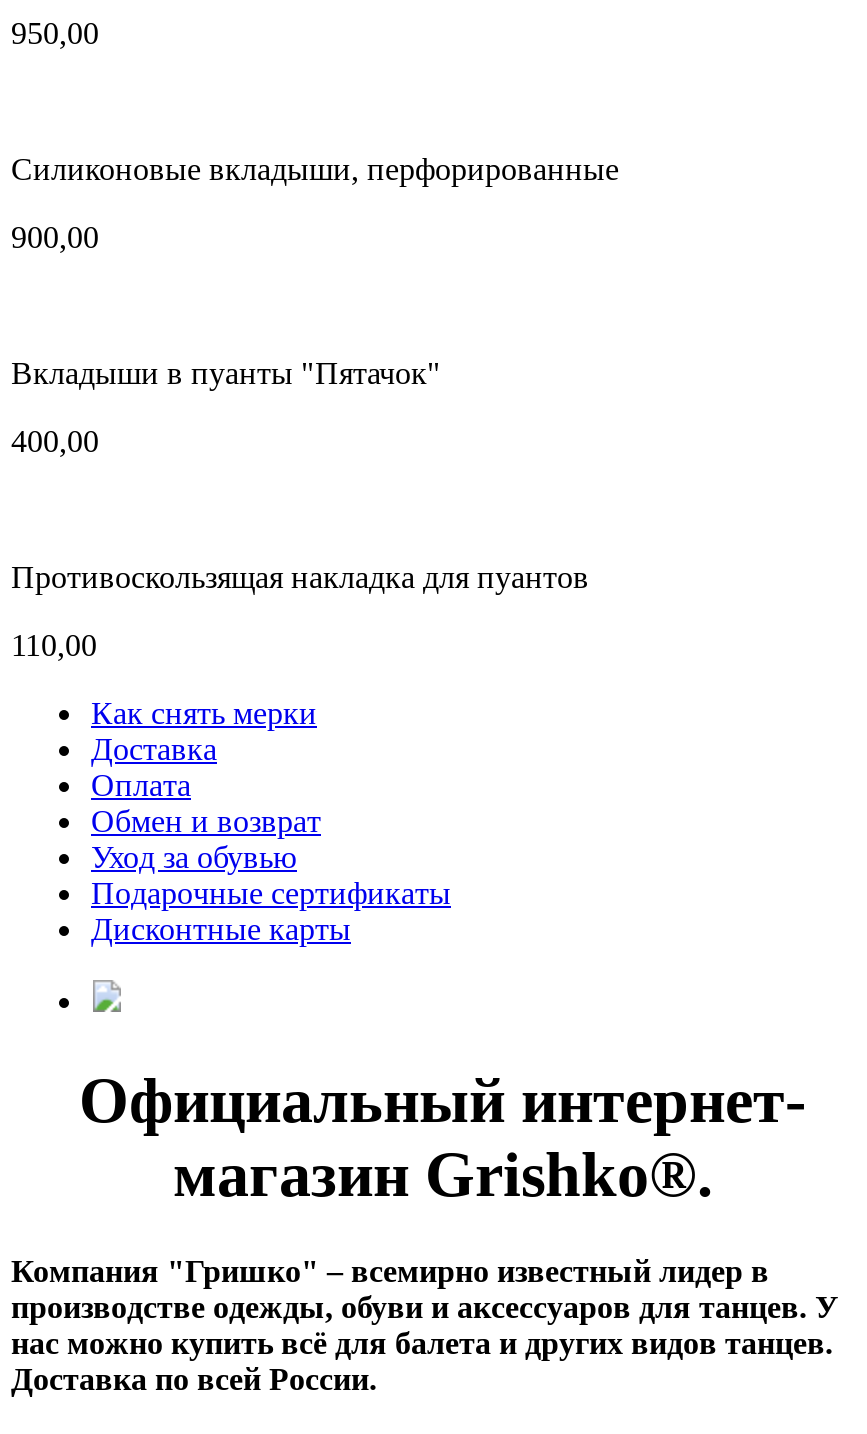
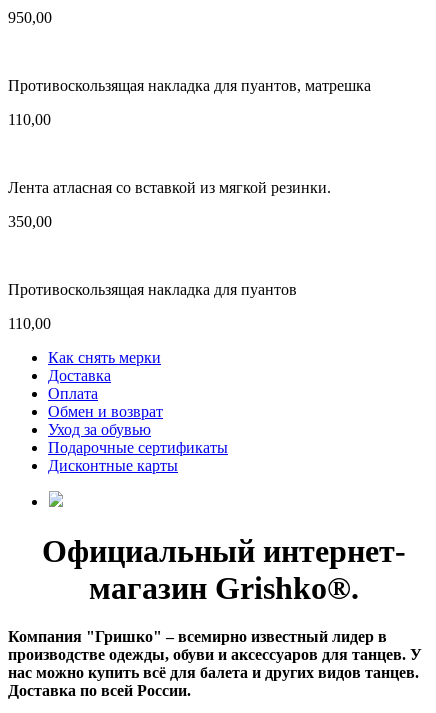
- Силиконовые вкладыши, перфорированные
+ Противоскользящая накладка для пуантов, матрешка

- 900,00
+ 110,00

- Вкладыши в пуанты "Пятачок"
+ Лента атласная со вставкой из мягкой резинки.

- 400,00
+ 350,00
